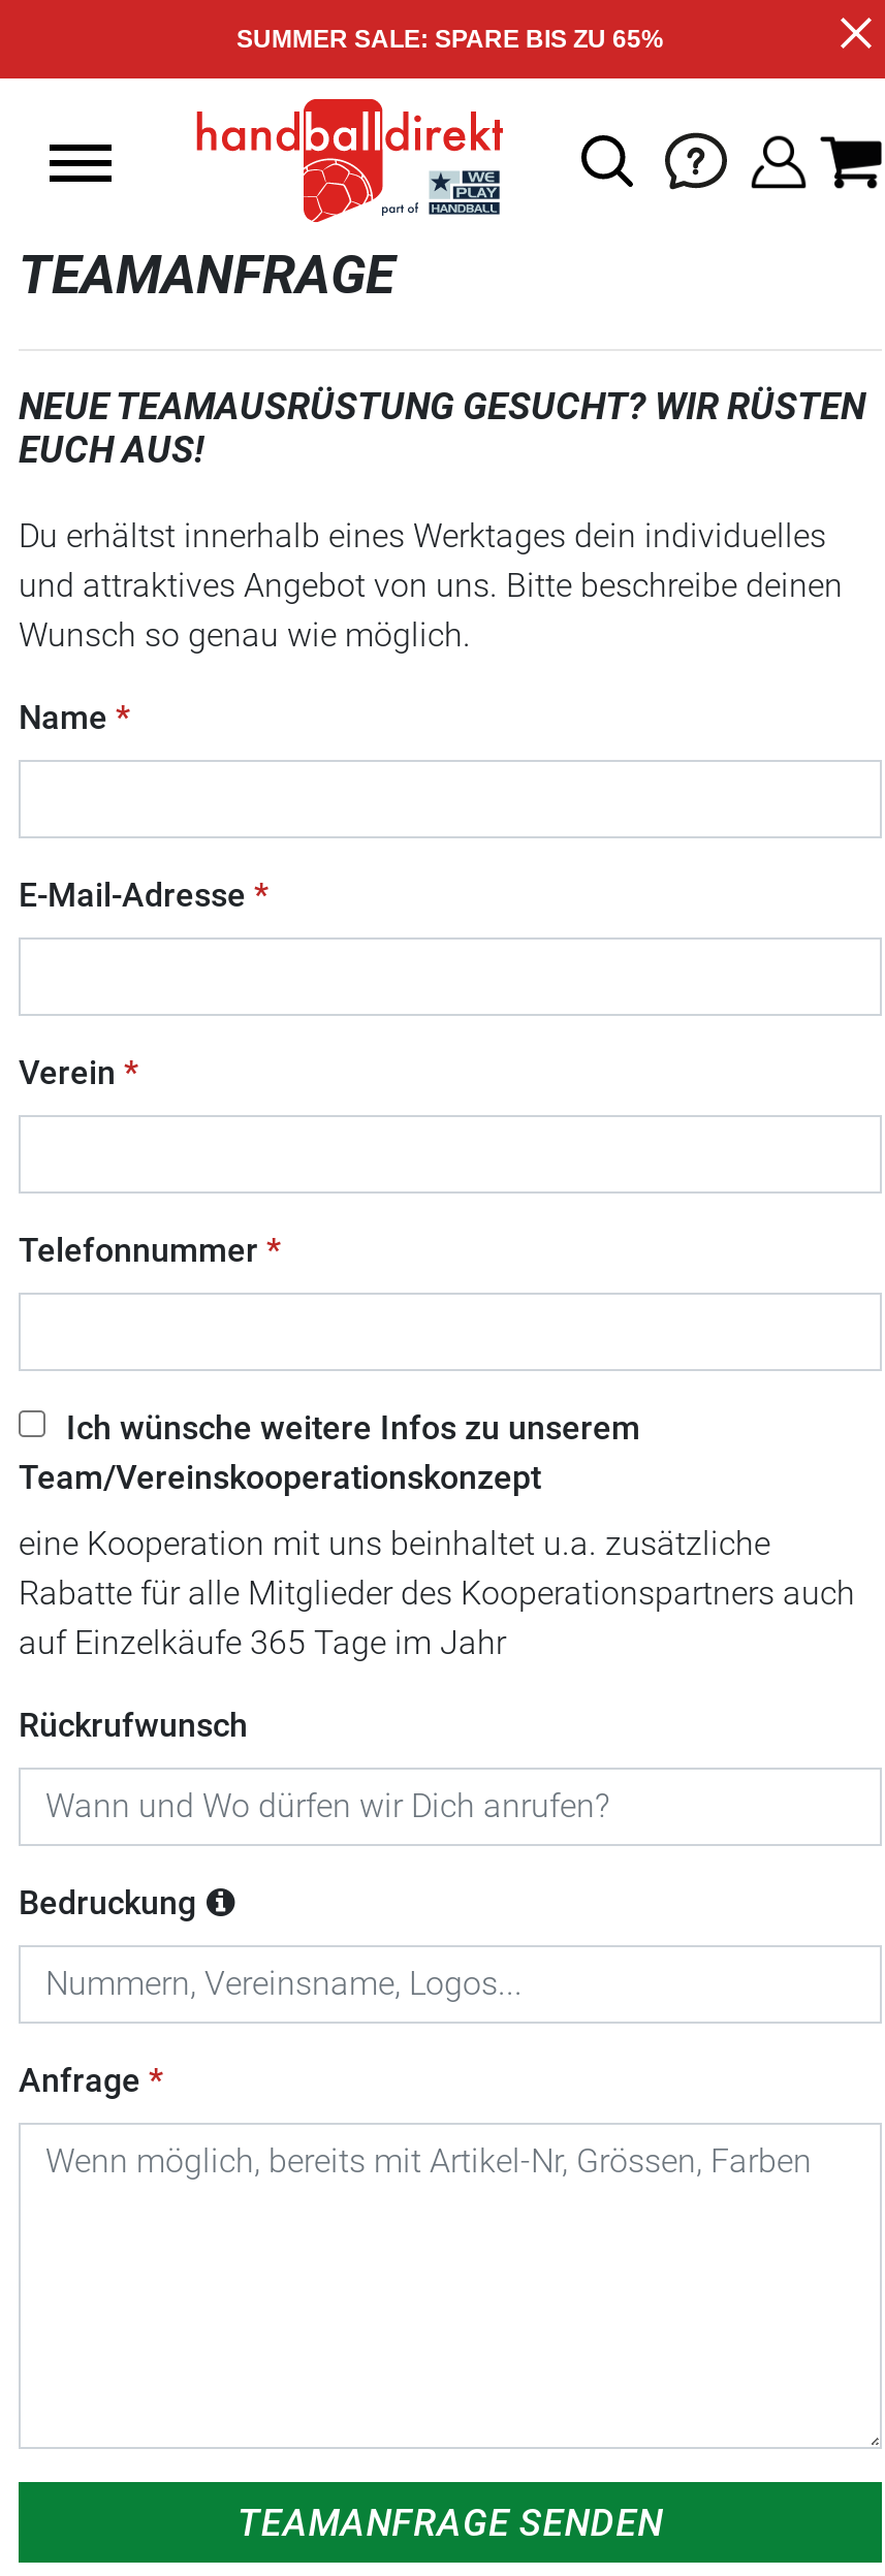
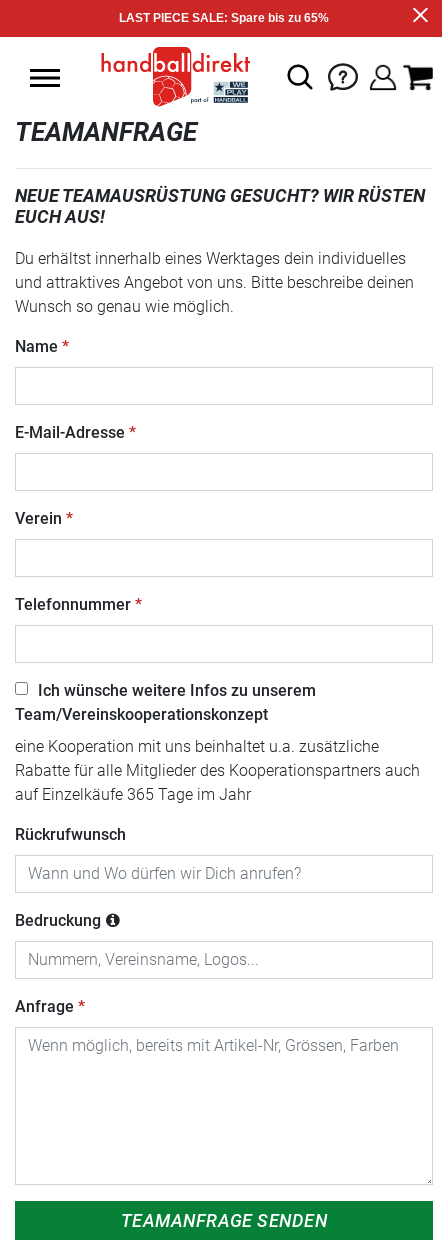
- SUMMER SALE: SPARE BIS ZU 65%
+ LAST PIECE SALE: Spare bis zu 65%
